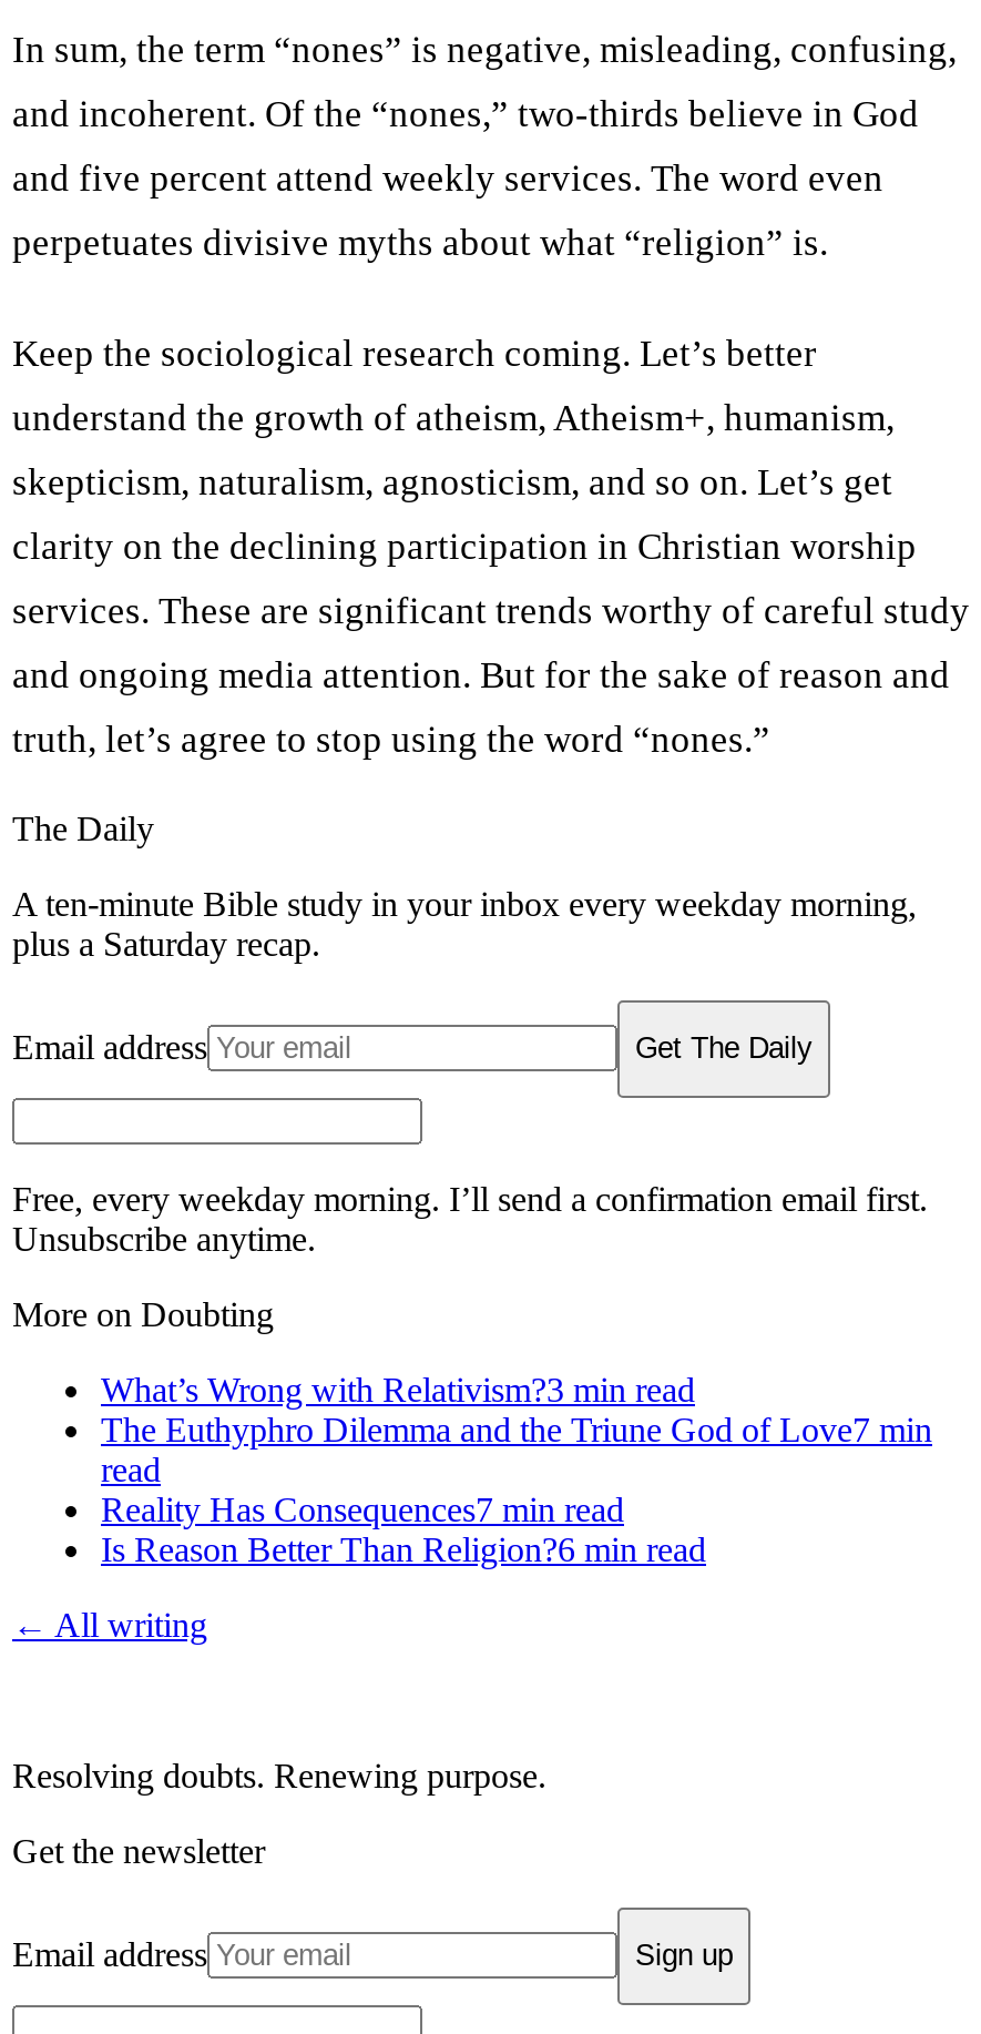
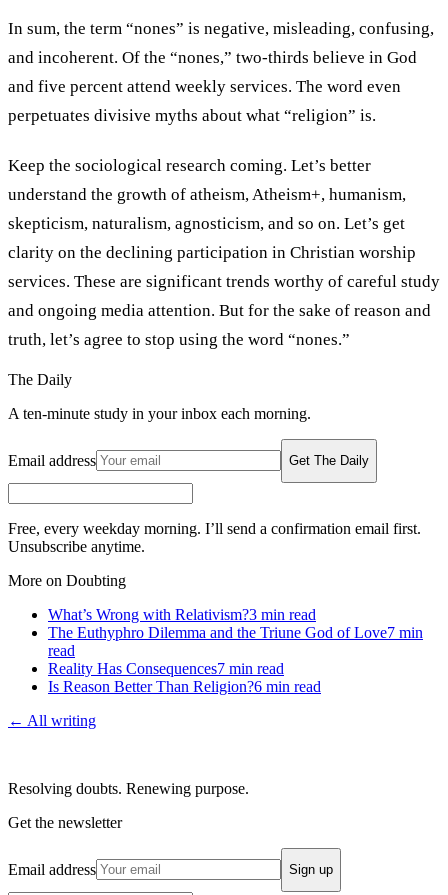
- A ten-minute Bible study in your inbox every weekday morning,
- plus a Saturday recap.
+ A ten-minute study in your inbox each morning.
